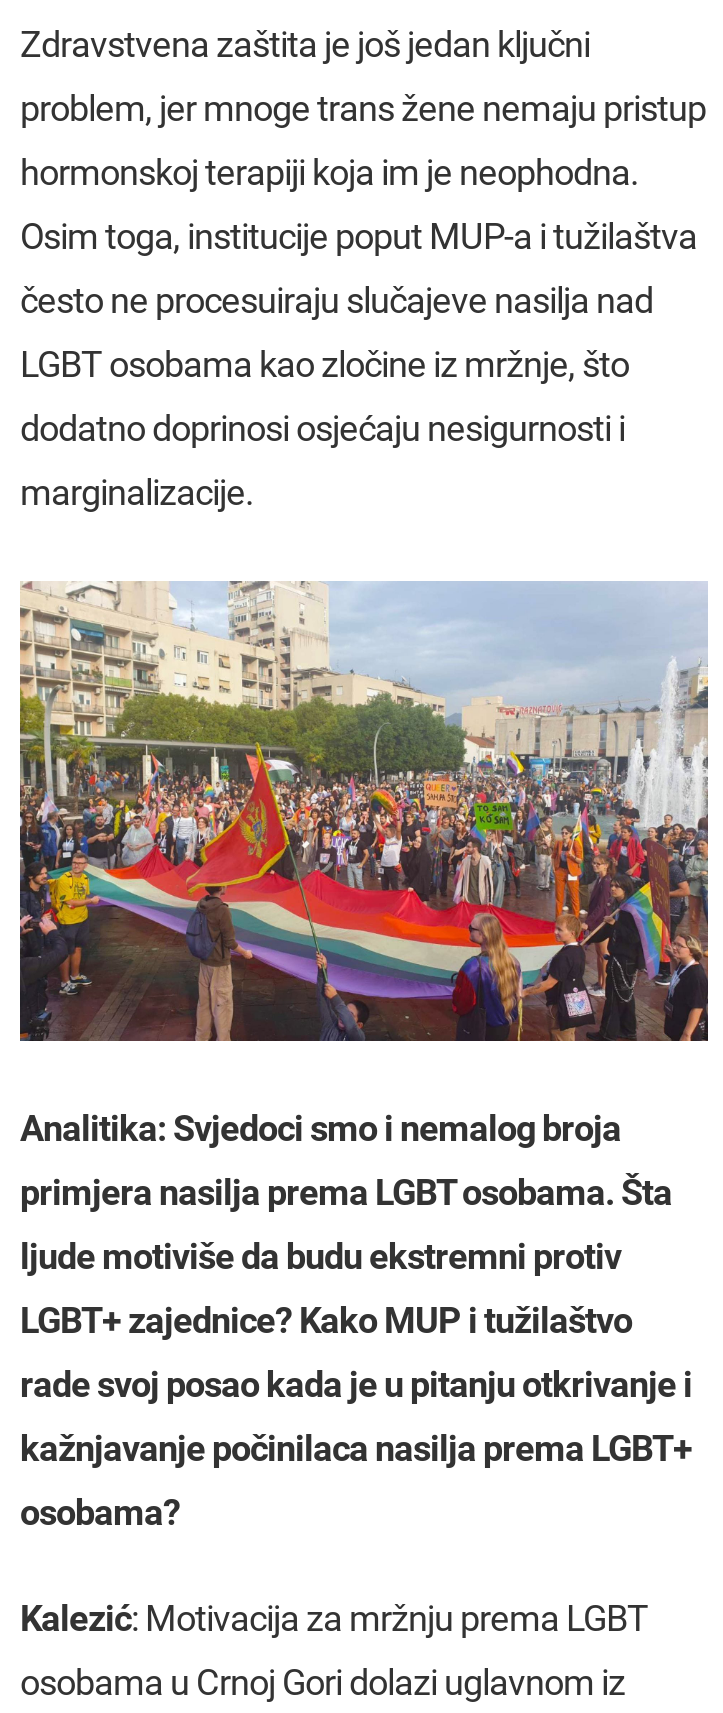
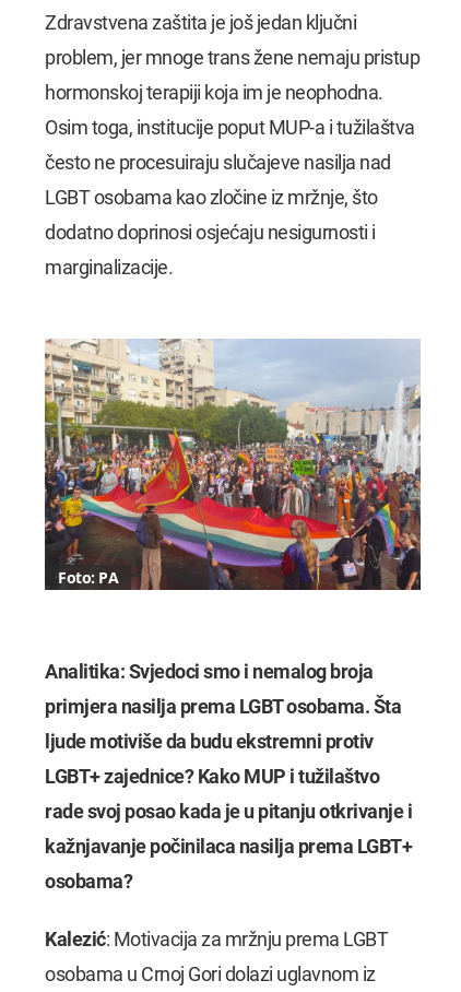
+ Foto: PA

moved up: [image]
